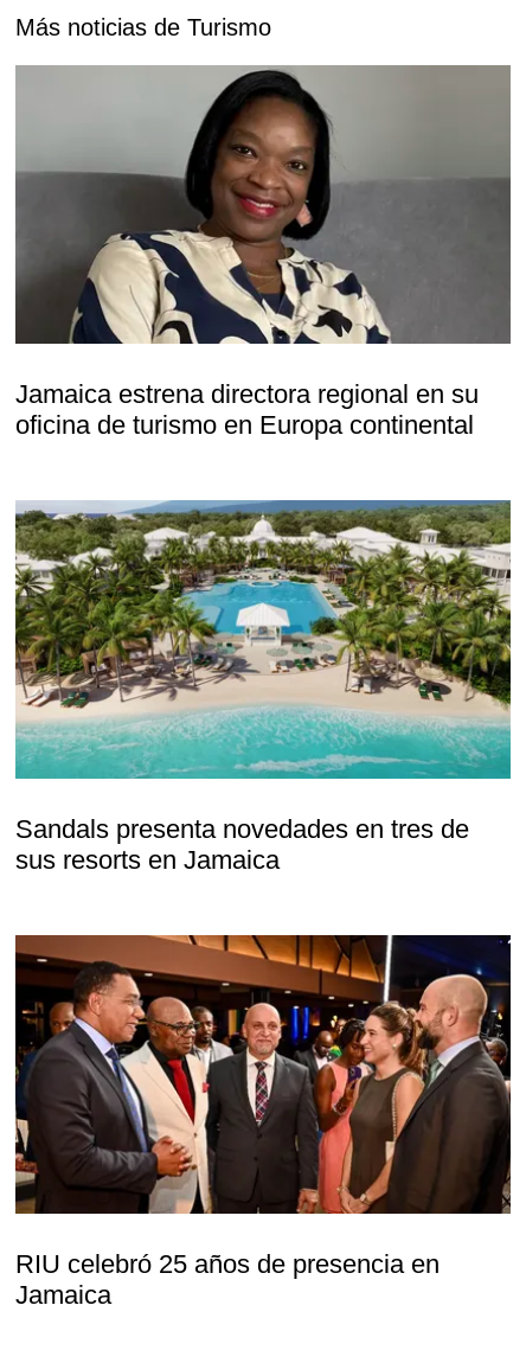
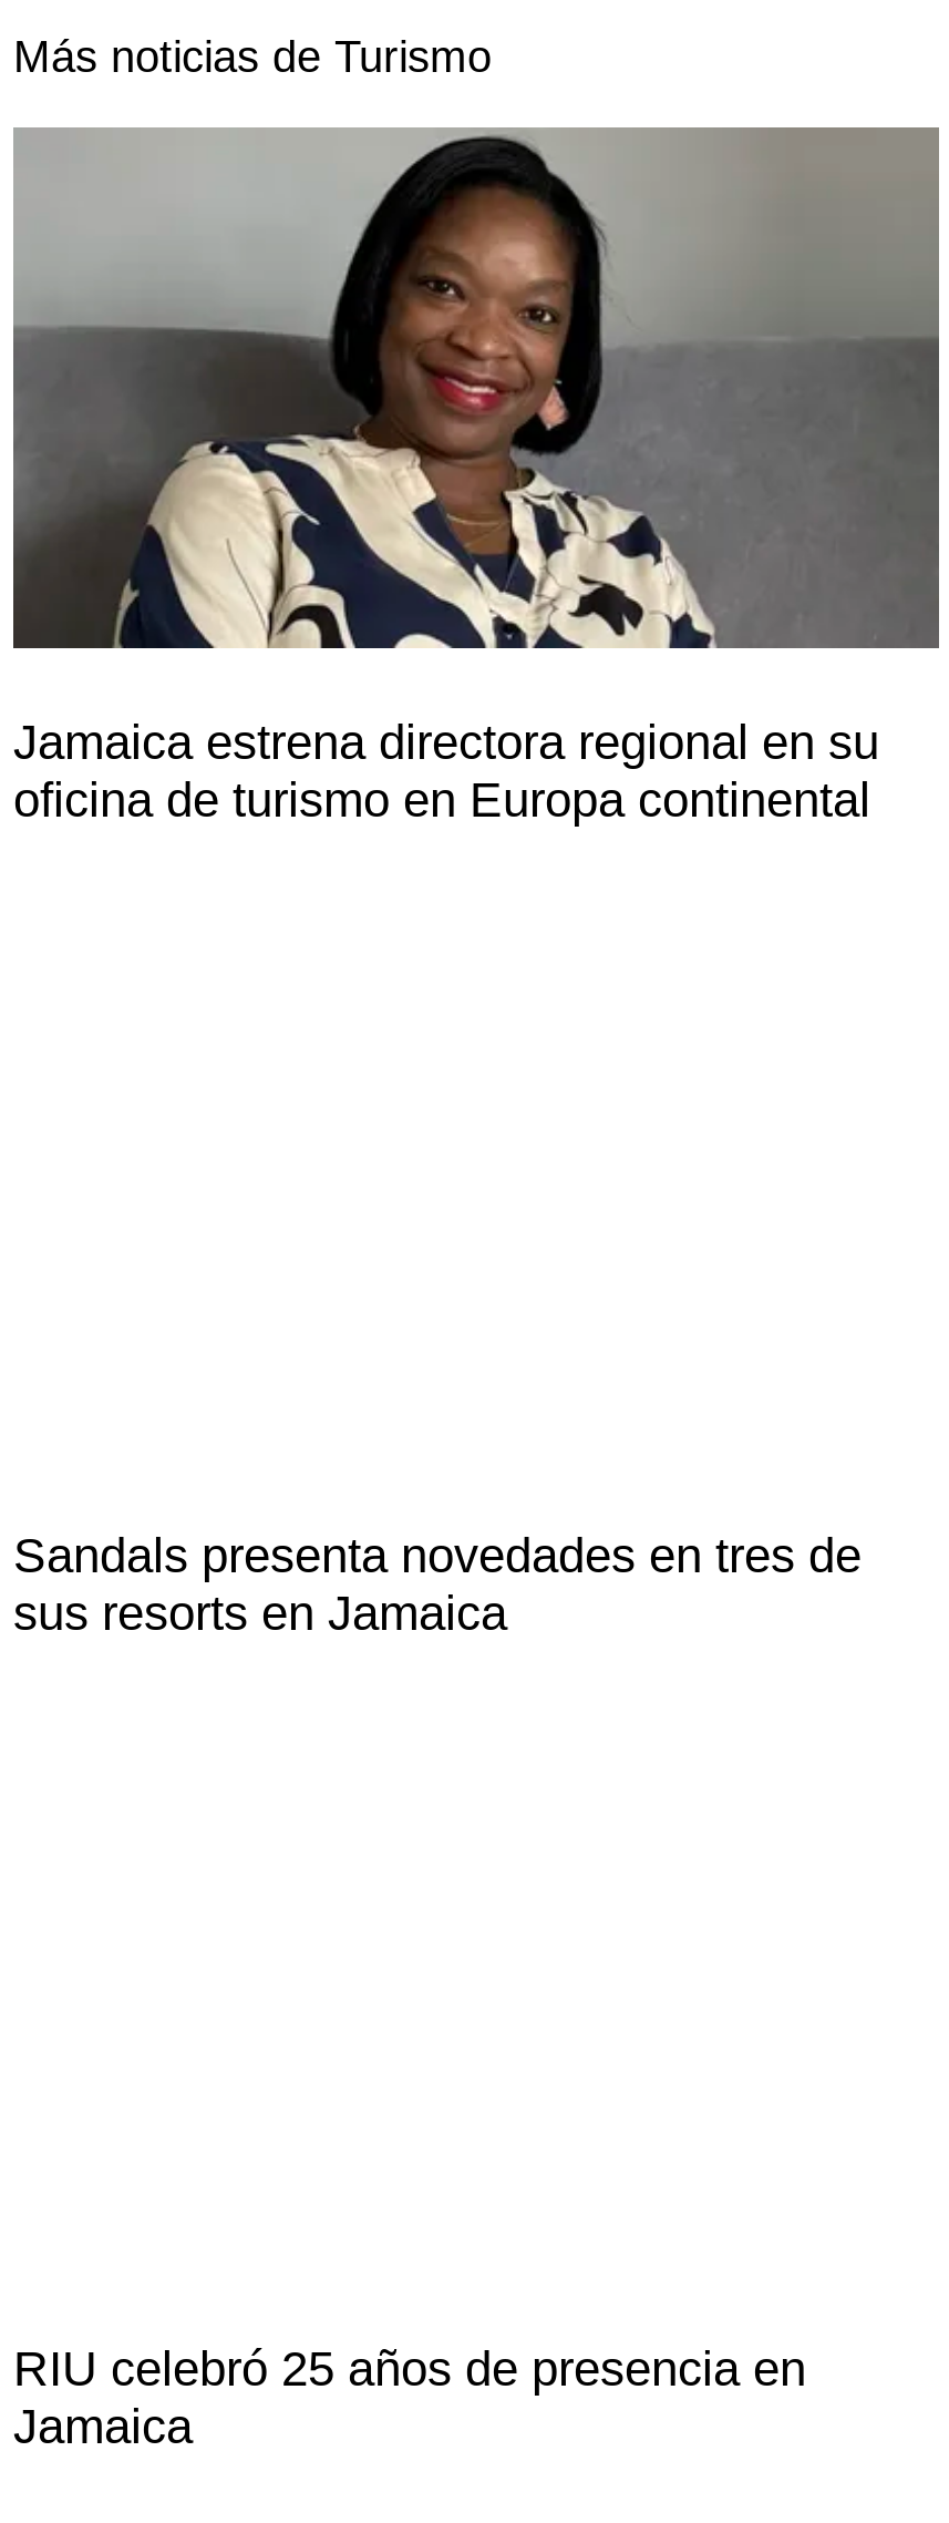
- [image]

- [image]
